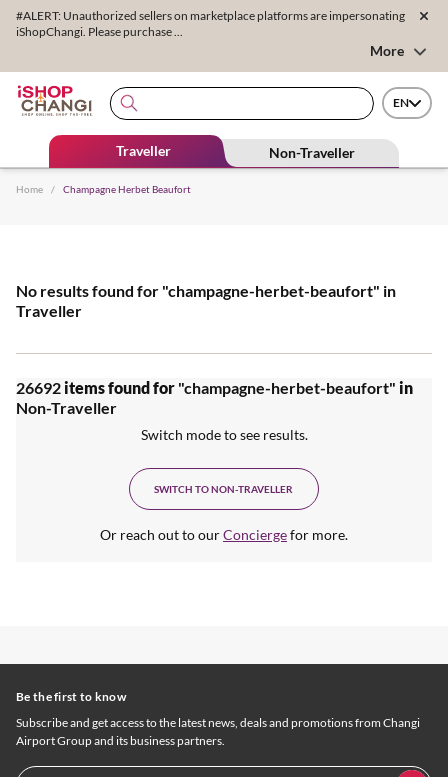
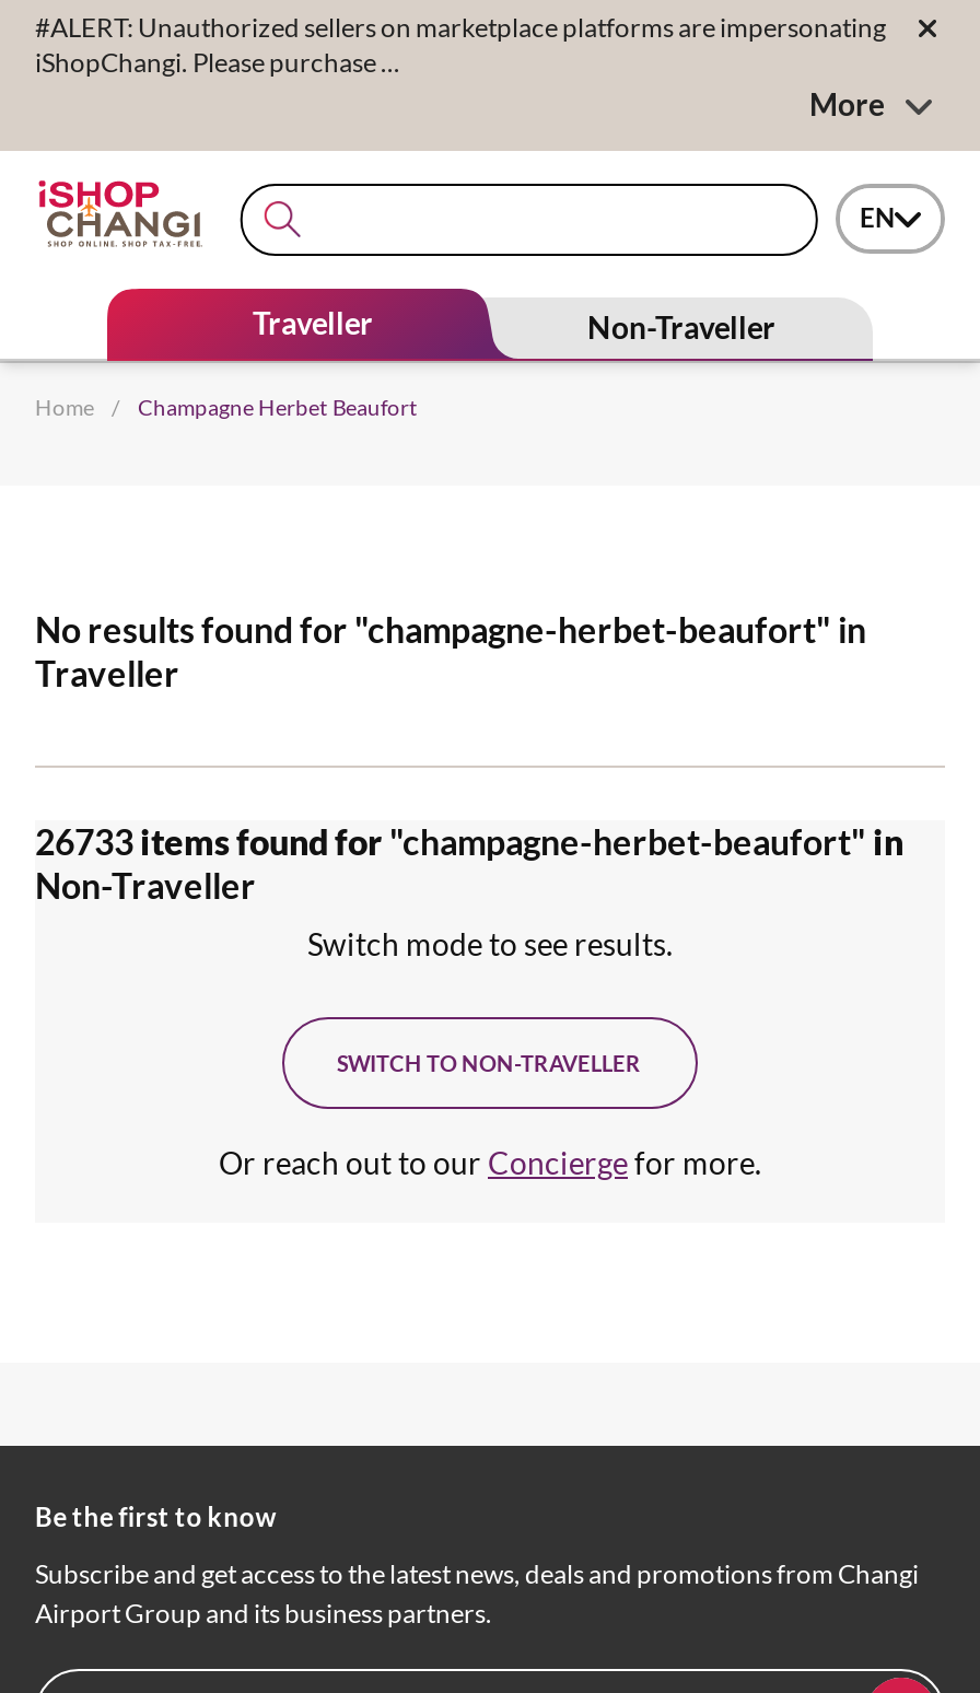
- 26692 items found for "champagne-herbet-beaufort" in
+ 26733 items found for "champagne-herbet-beaufort" in
